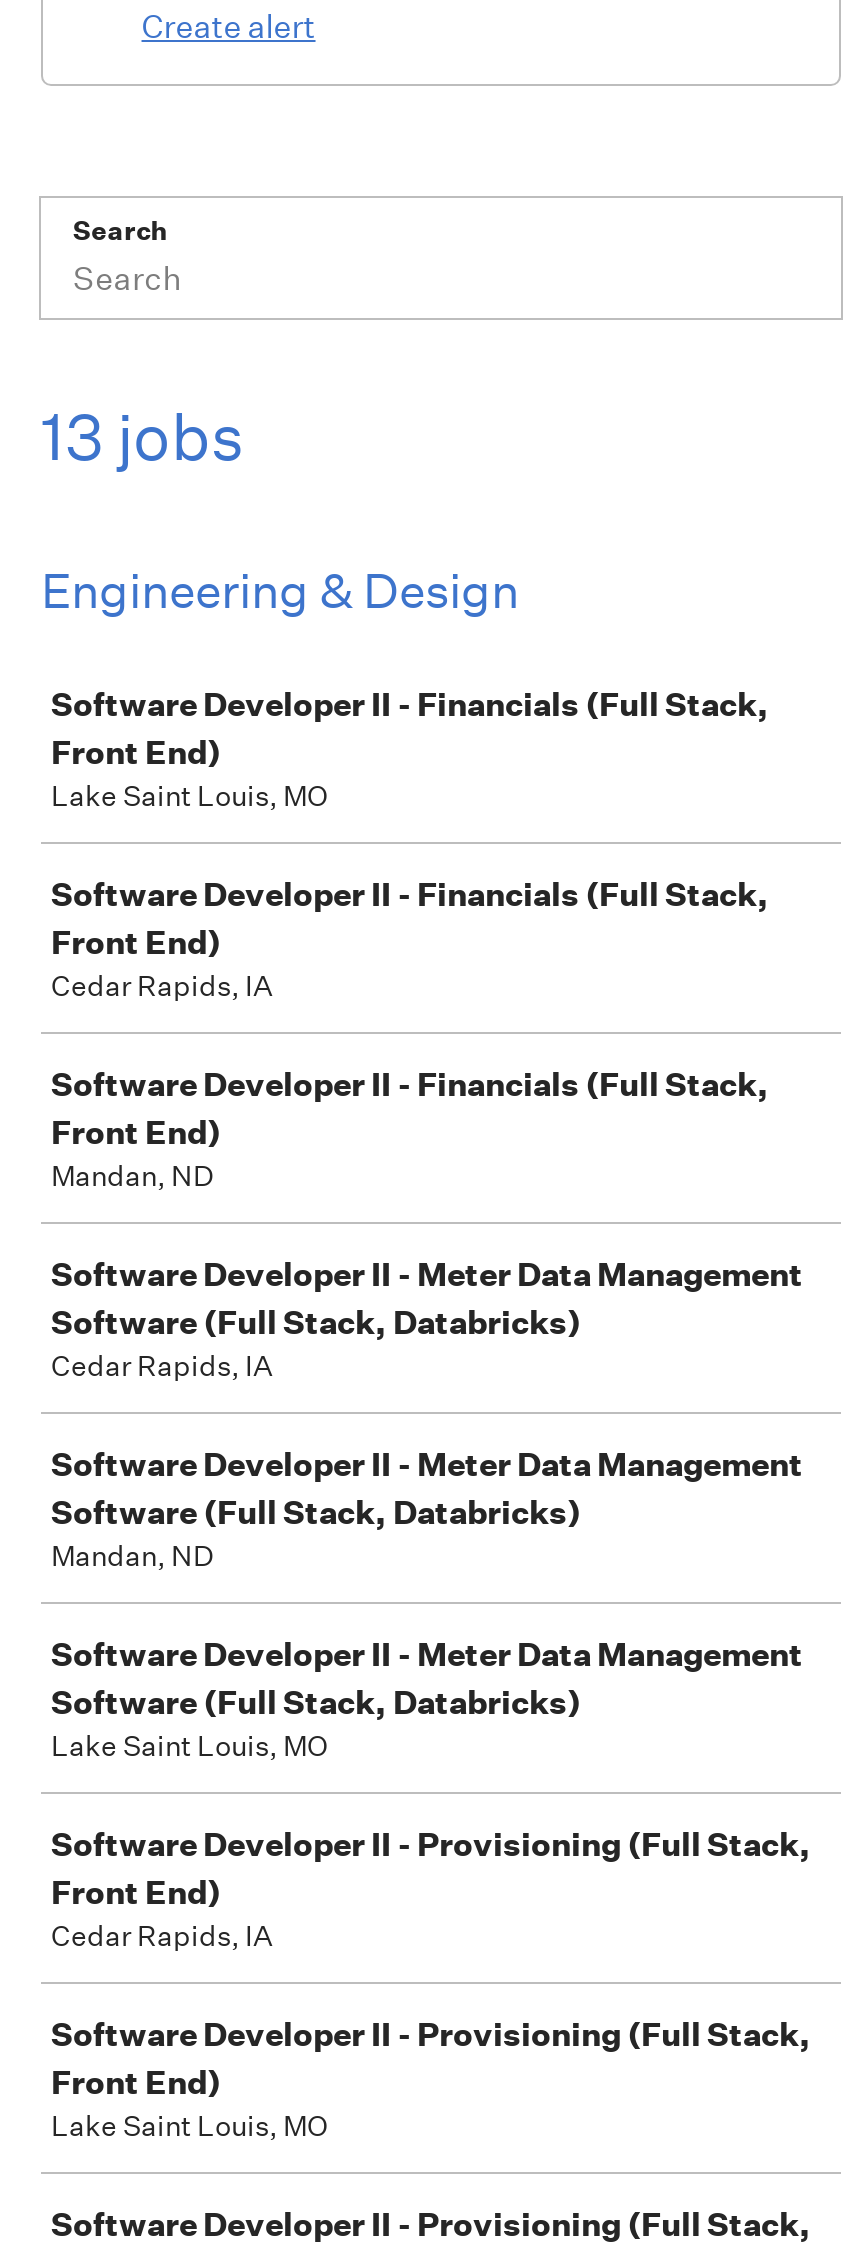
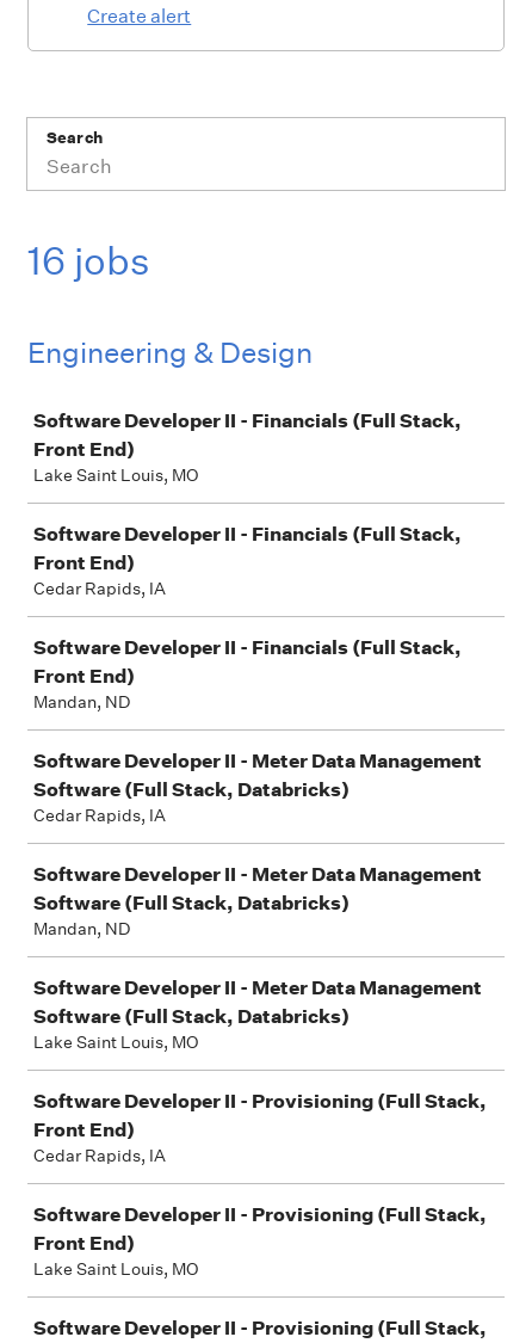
- 13 jobs
+ 16 jobs
